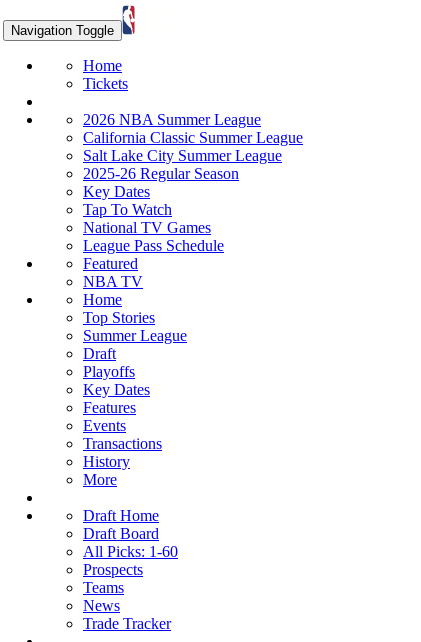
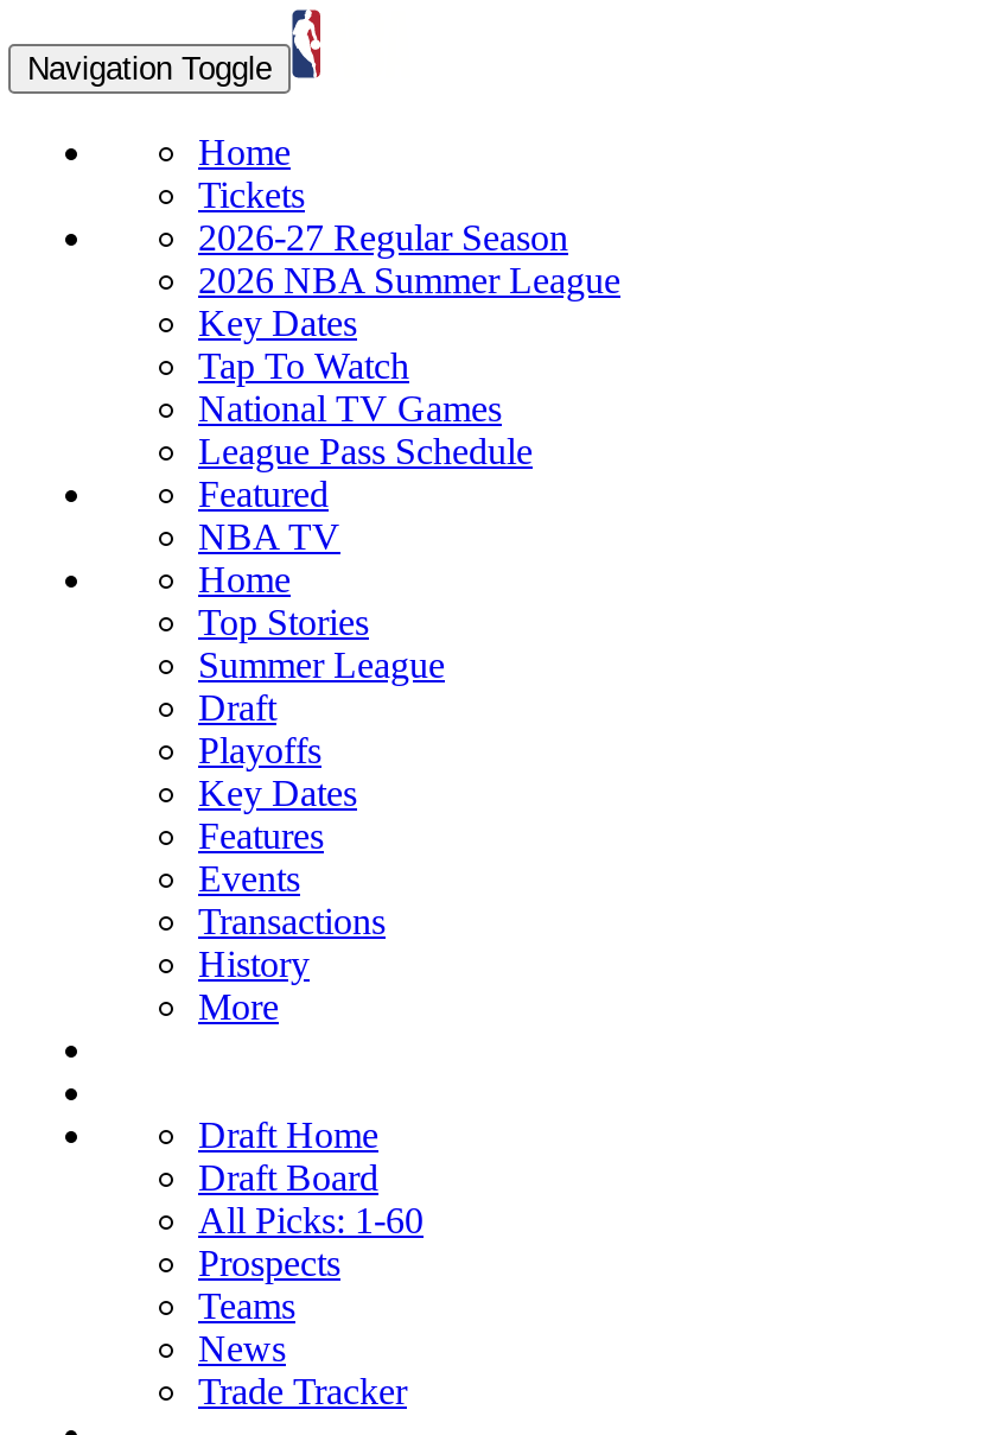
+ 2026-27 Regular Season

- California Classic Summer League
- Salt Lake City Summer League
- 2025-26 Regular Season

moved up: Key Dates | Tap To Watch | National TV Games | ... | History | More
